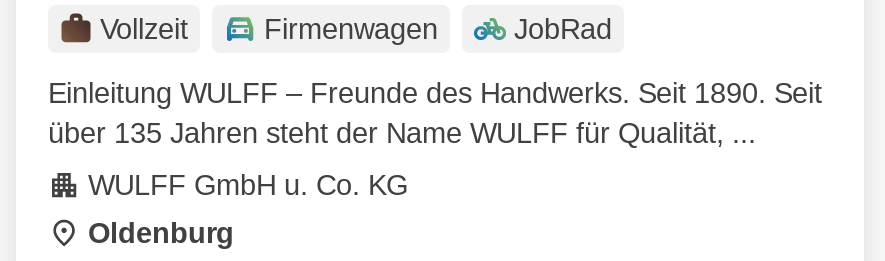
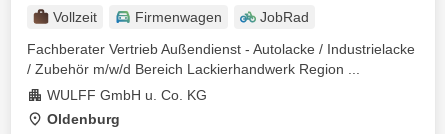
- Einleitung WULFF – Freunde des Handwerks. Seit 1890. Seit
- über 135 Jahren steht der Name WULFF für Qualität, ...
+ Fachberater Vertrieb Außendienst - Autolacke / Industrielacke
+ / Zubehör m/w/d Bereich Lackierhandwerk Region ...
